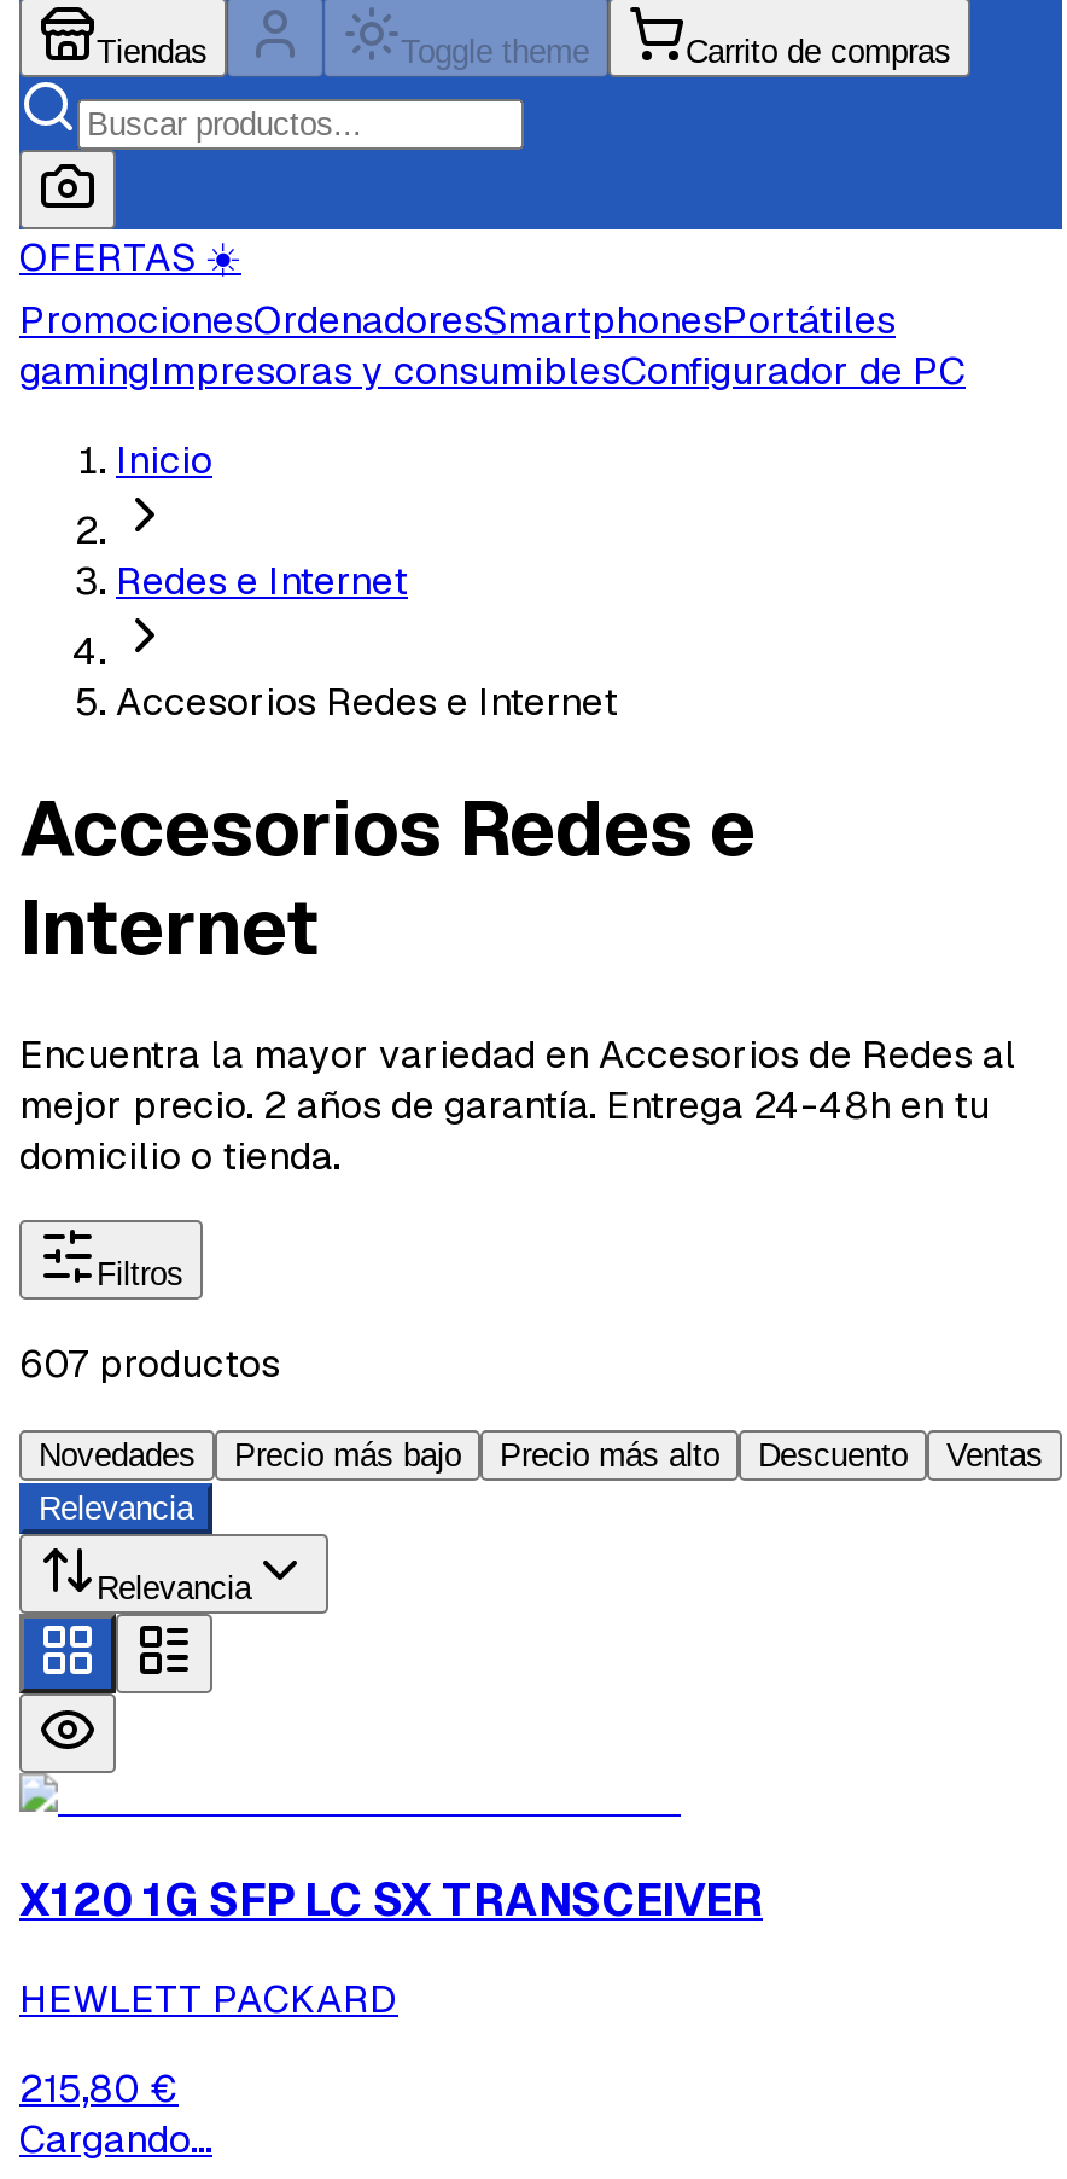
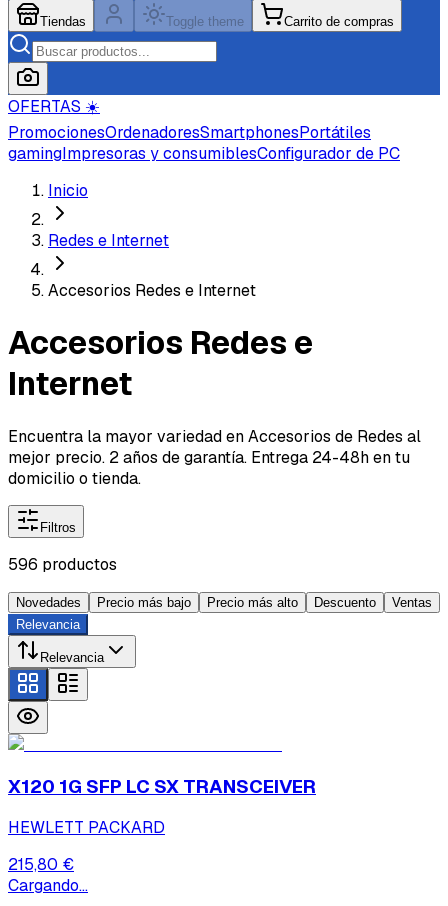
- 607 productos
+ 596 productos
